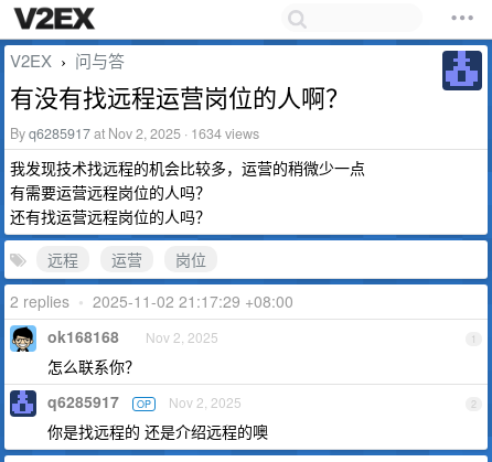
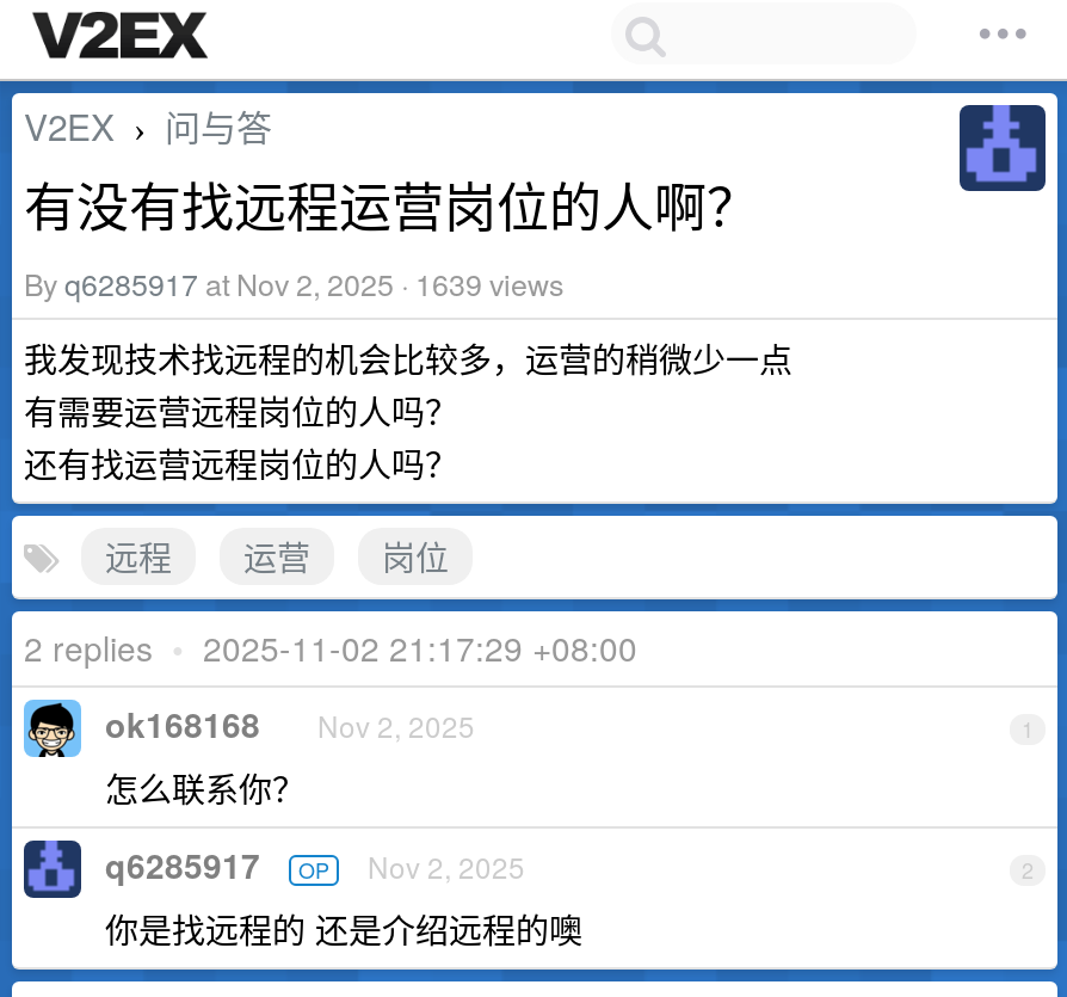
- By q6285917 at Nov 2, 2025 · 1634 views
+ By q6285917 at Nov 2, 2025 · 1639 views
